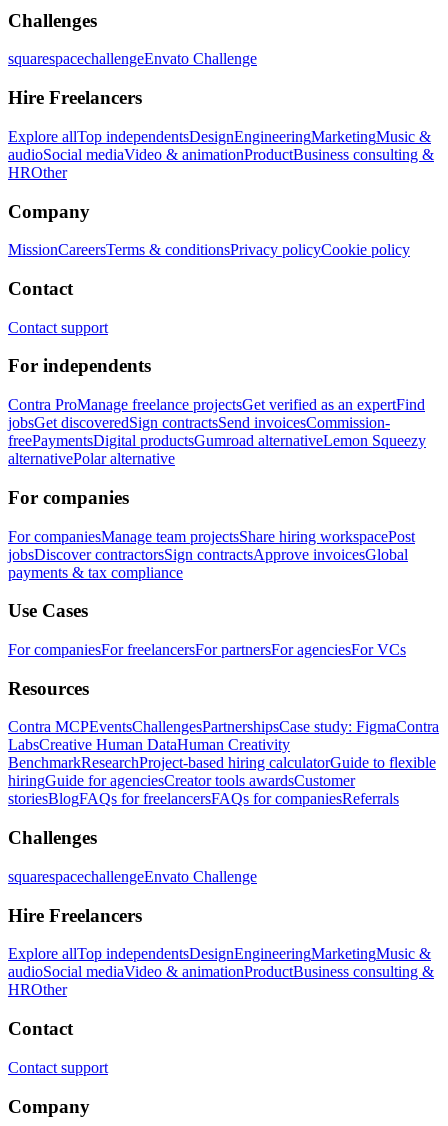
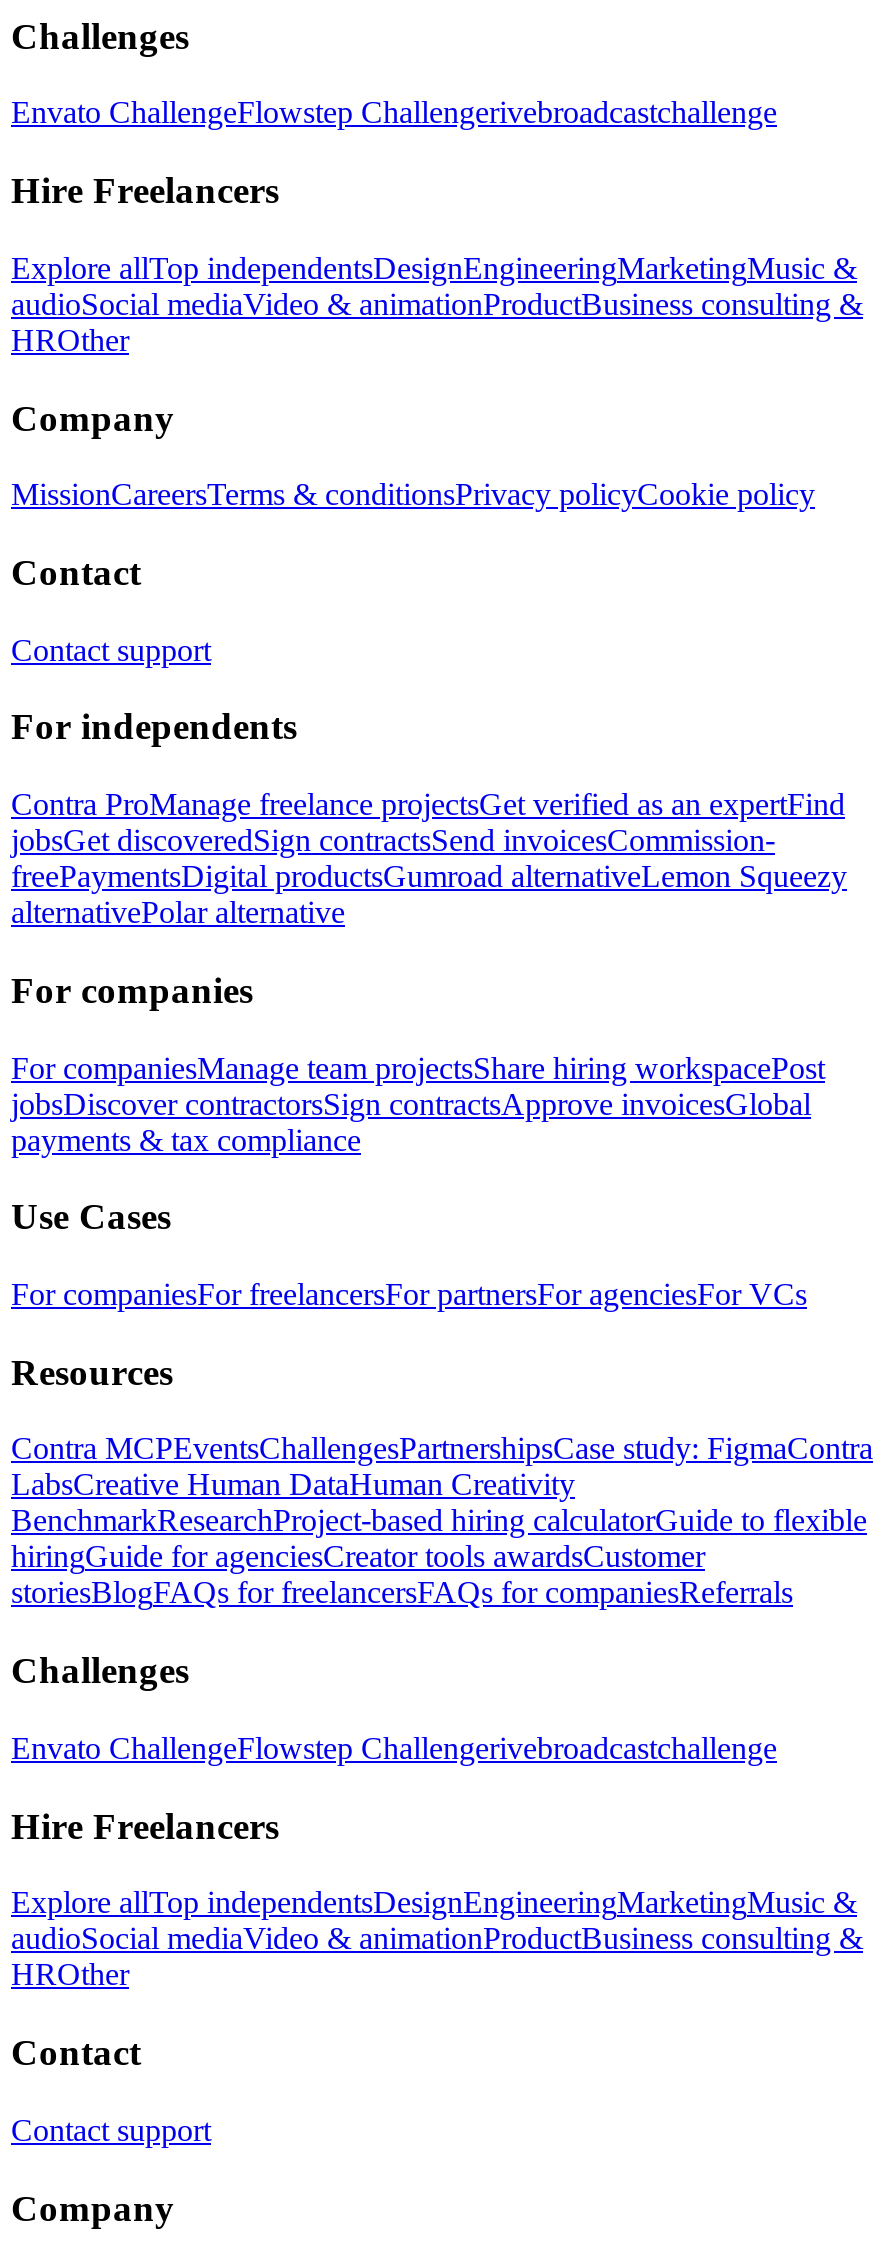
- squarespacechallengeEnvato Challenge
+ Envato ChallengeFlowstep Challengerivebroadcastchallenge

- squarespacechallengeEnvato Challenge
+ Envato ChallengeFlowstep Challengerivebroadcastchallenge
